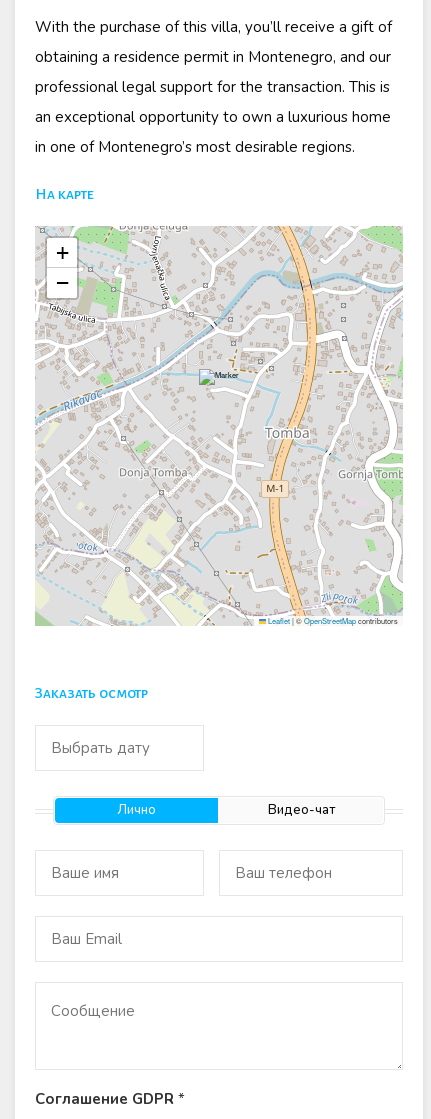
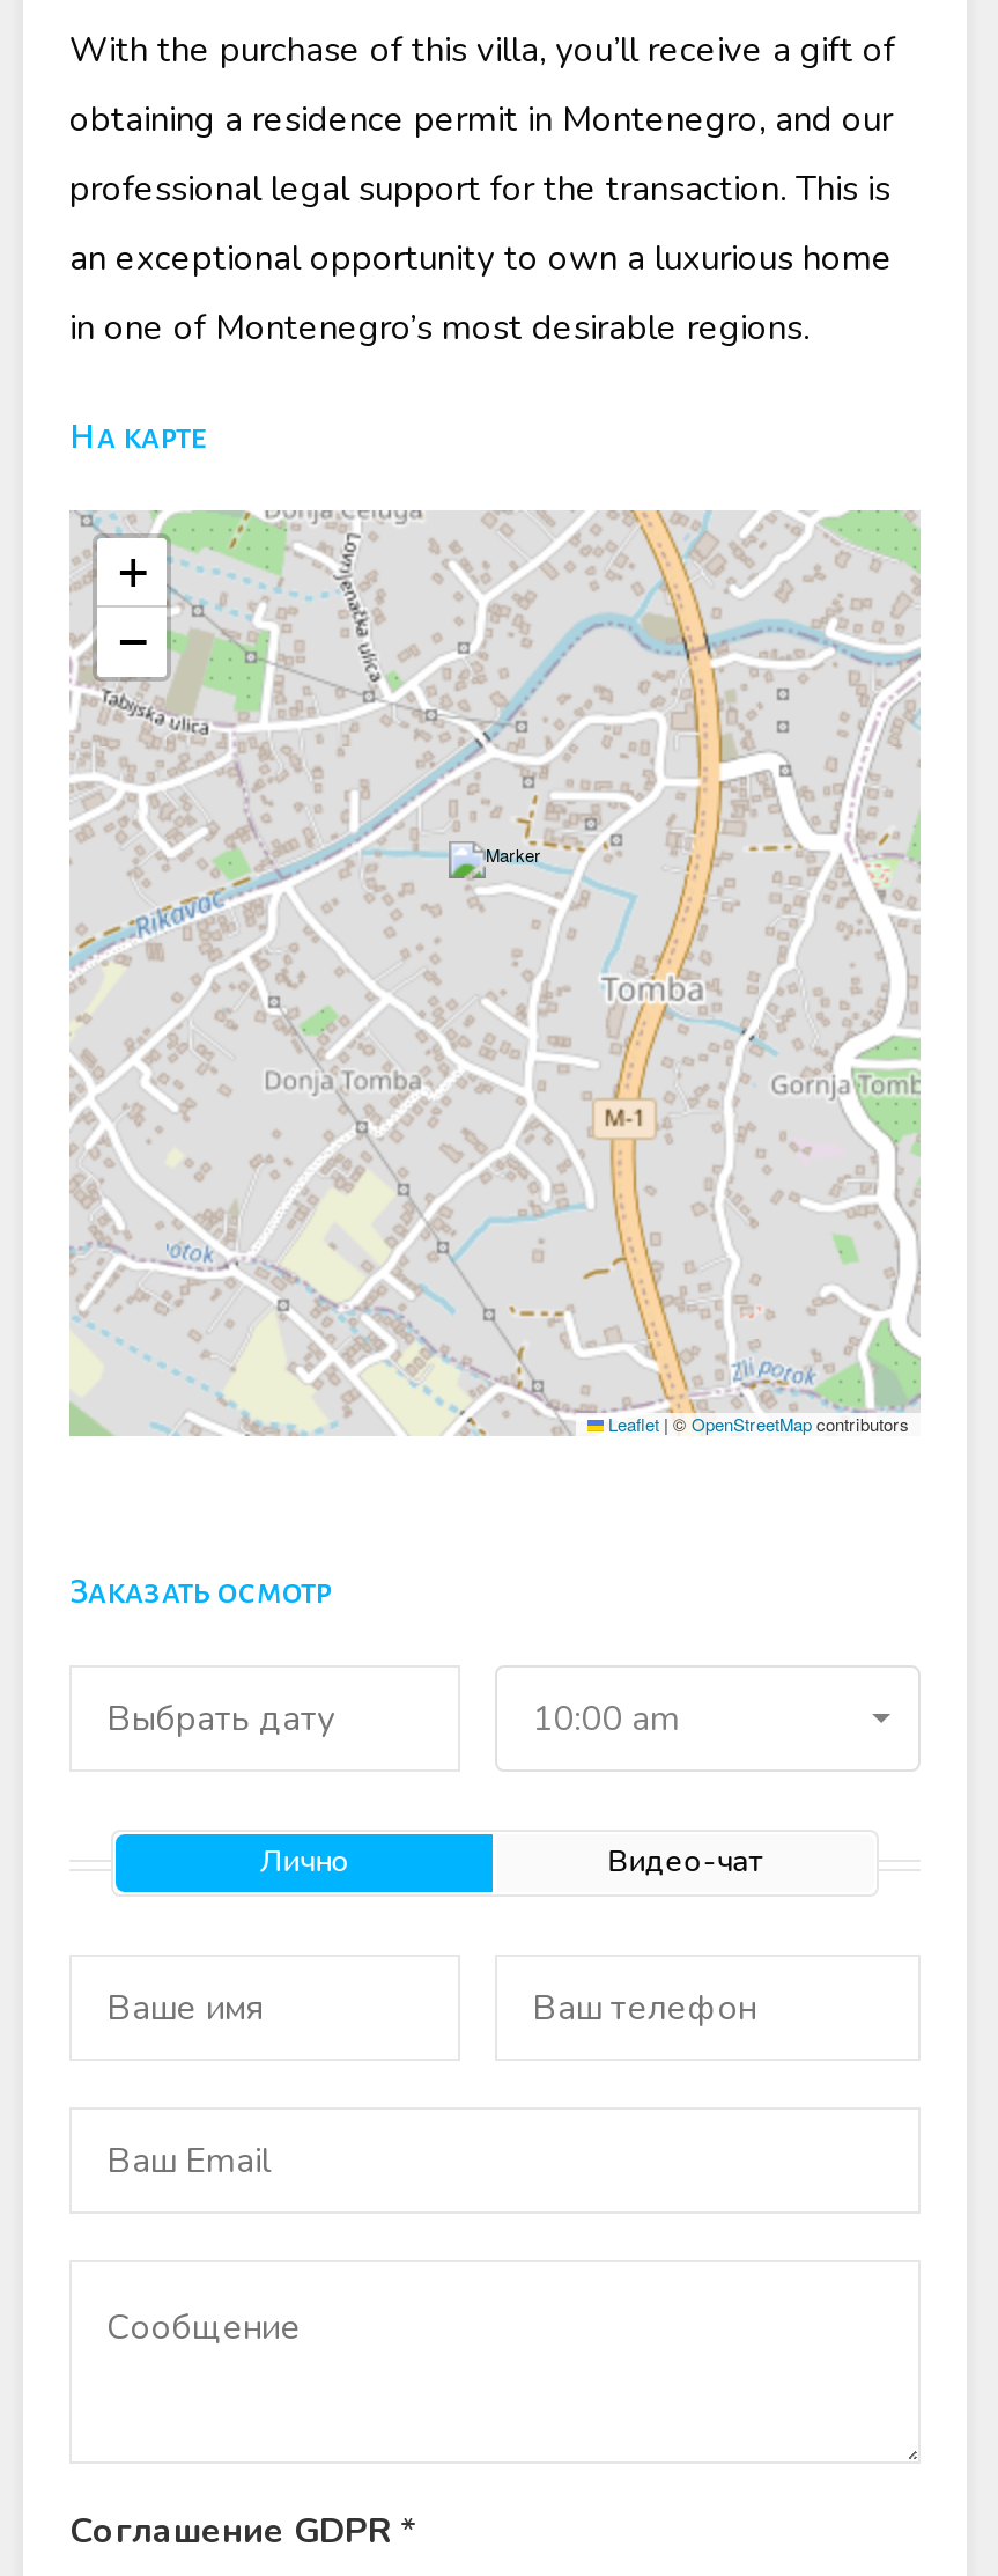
+ 10:00 am
